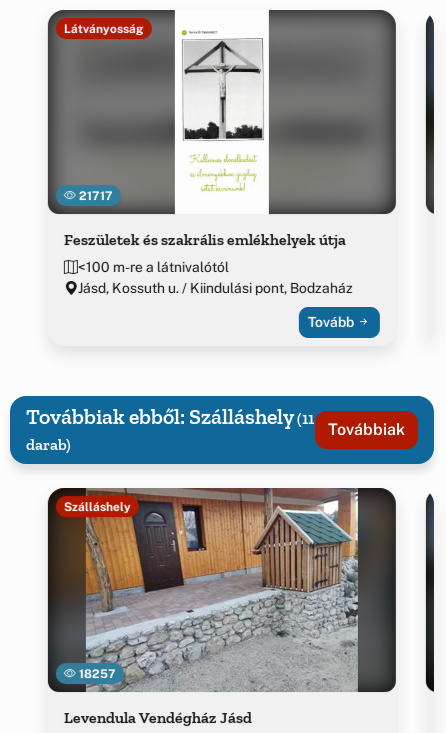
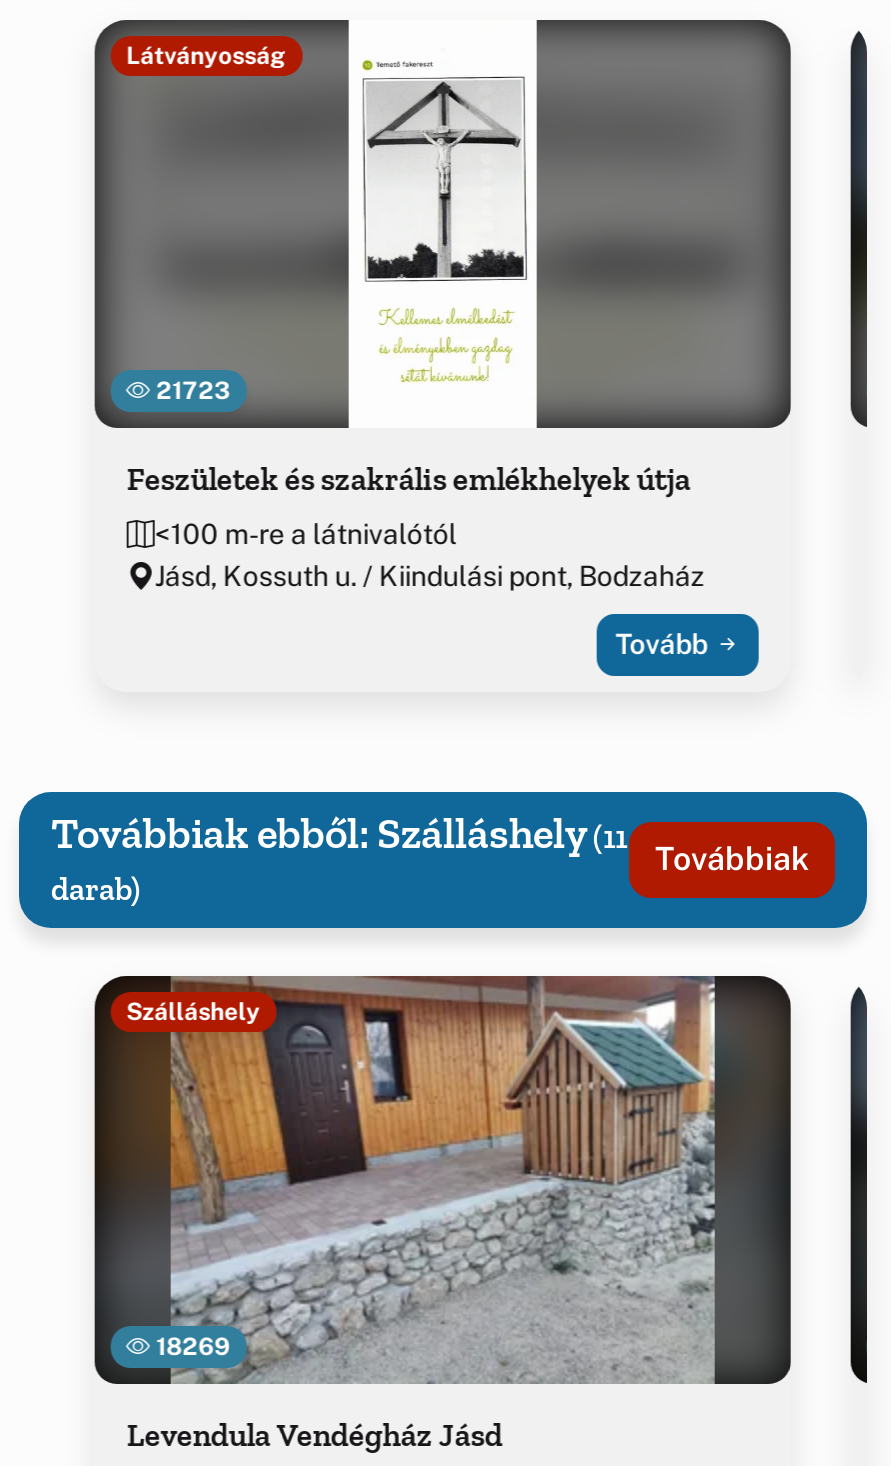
- 21717
+ 21723

- 18257
+ 18269
